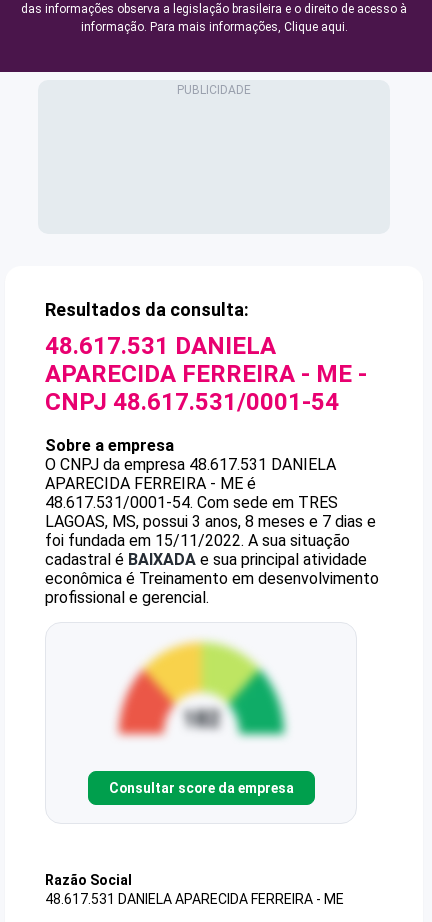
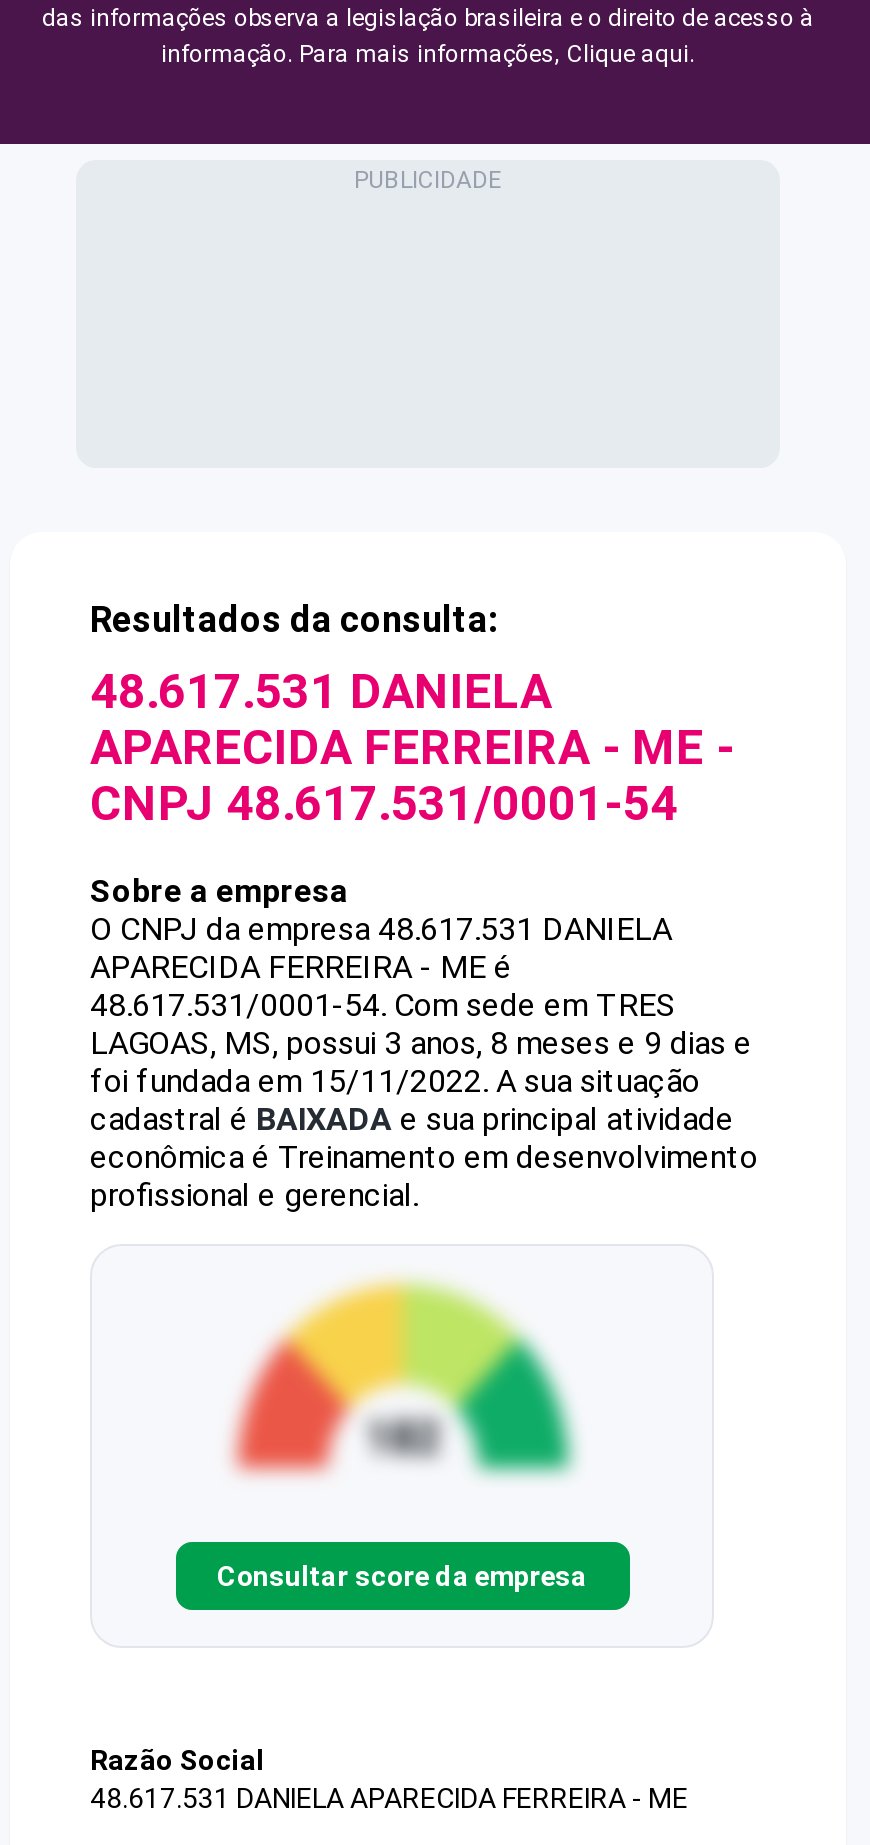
- LAGOAS, MS, possui 3 anos, 8 meses e 7 dias e
+ LAGOAS, MS, possui 3 anos, 8 meses e 9 dias e
